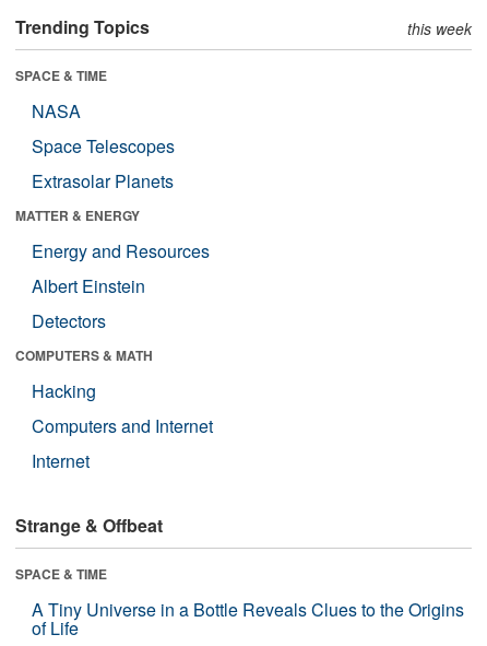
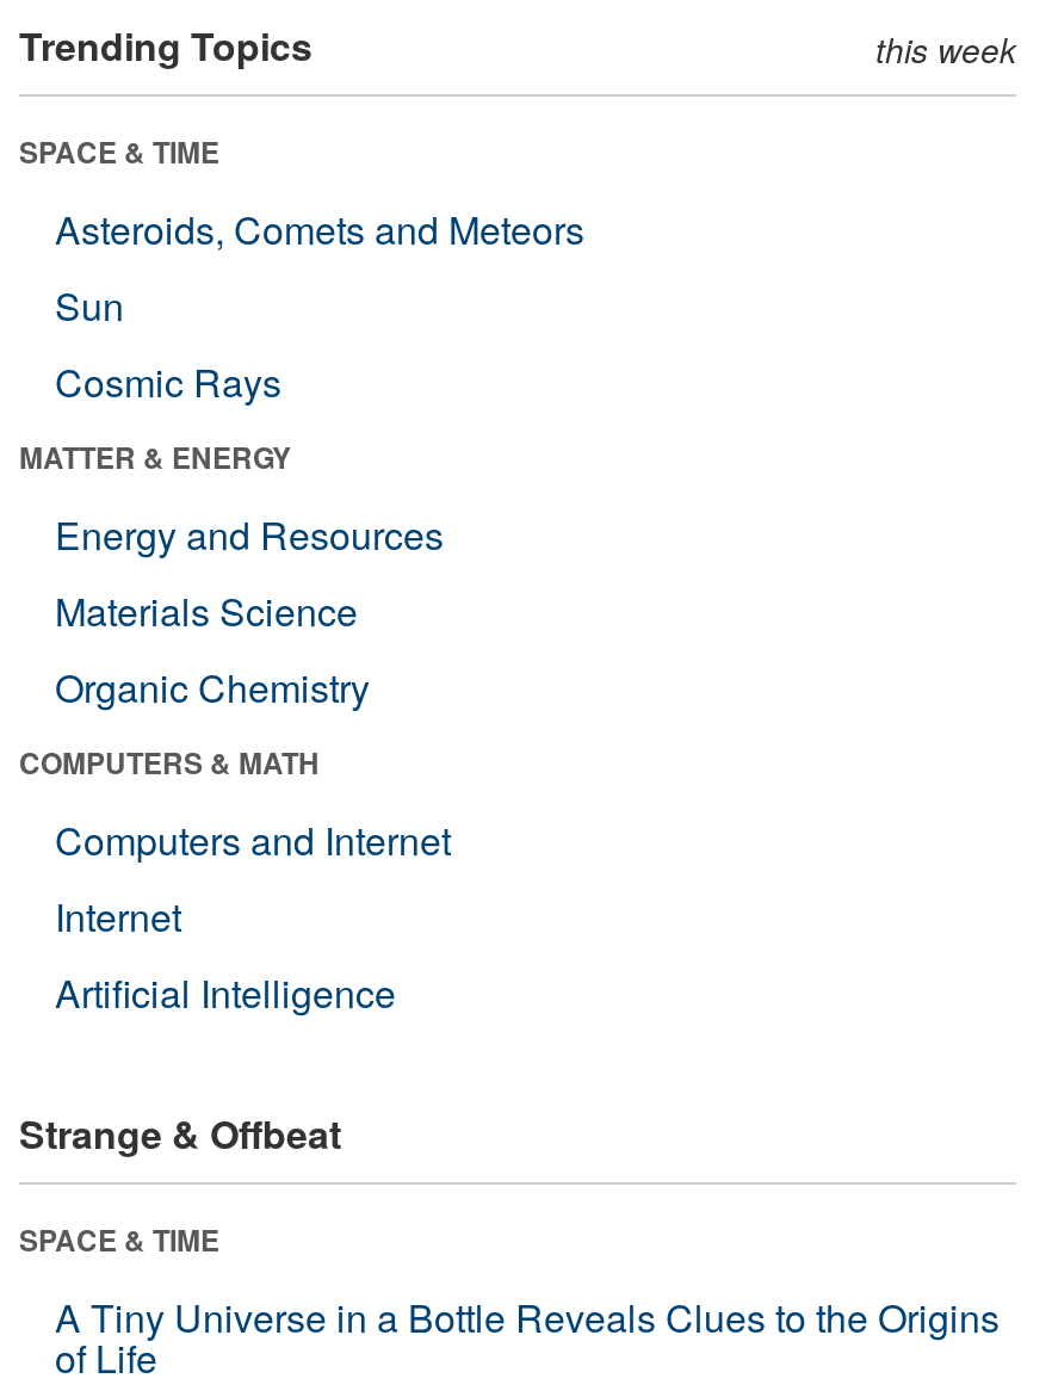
- NASA
- Space Telescopes
- Extrasolar Planets
+ Asteroids, Comets and Meteors
+ Sun
+ Cosmic Rays

- Albert Einstein
- Detectors
+ Materials Science
+ Organic Chemistry

- Hacking

moved up: Computers and Internet | Internet

+ Artificial Intelligence
